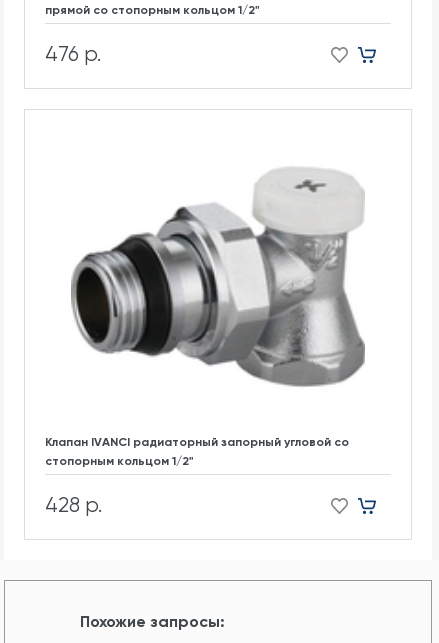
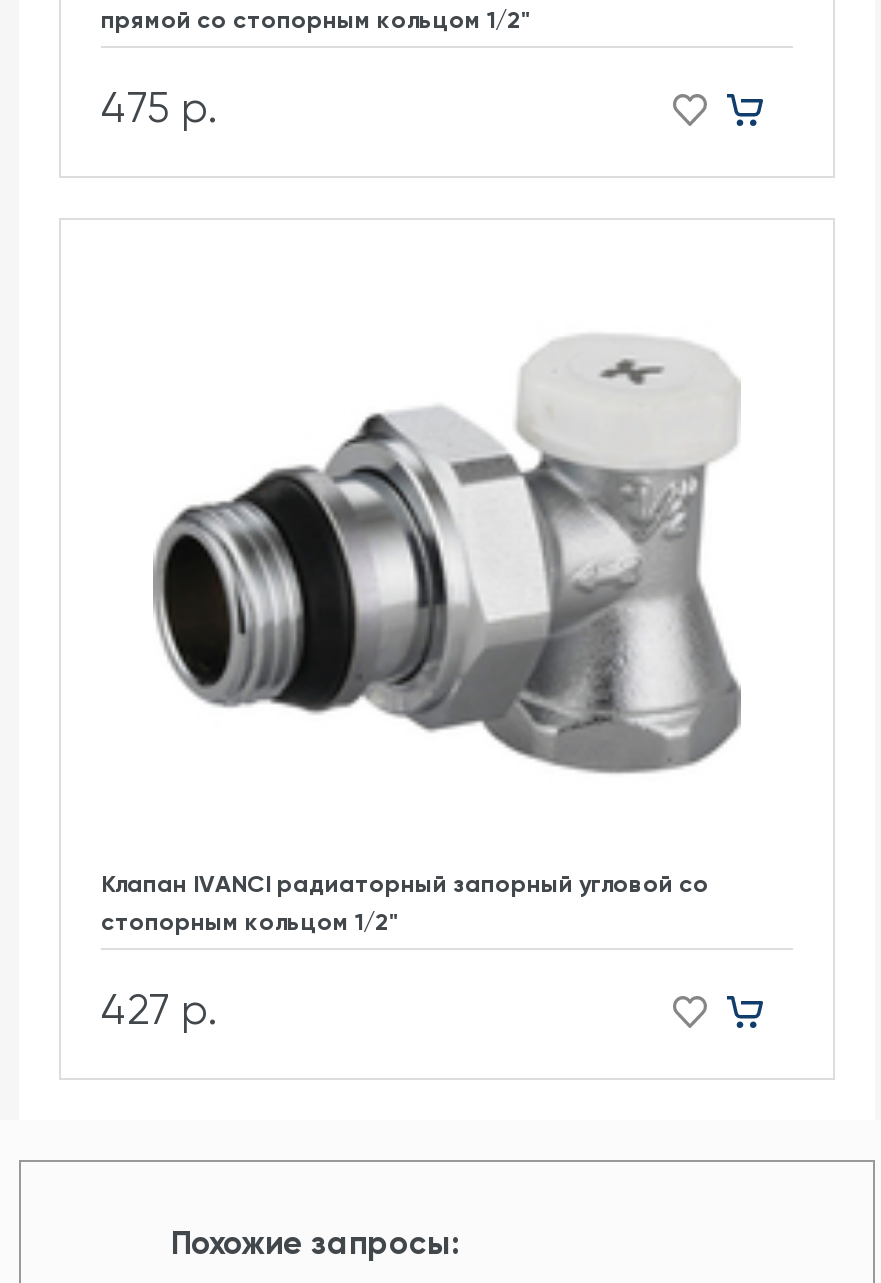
- 476 р.
+ 475 р.

- 428 р.
+ 427 р.
